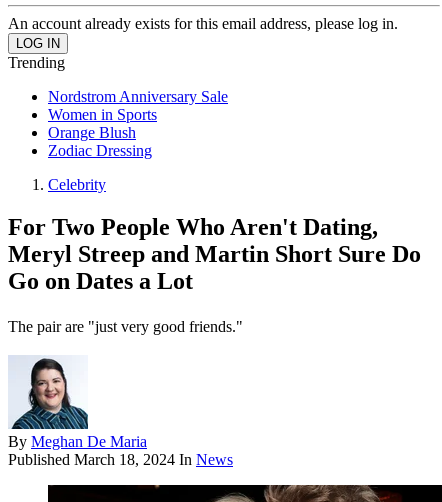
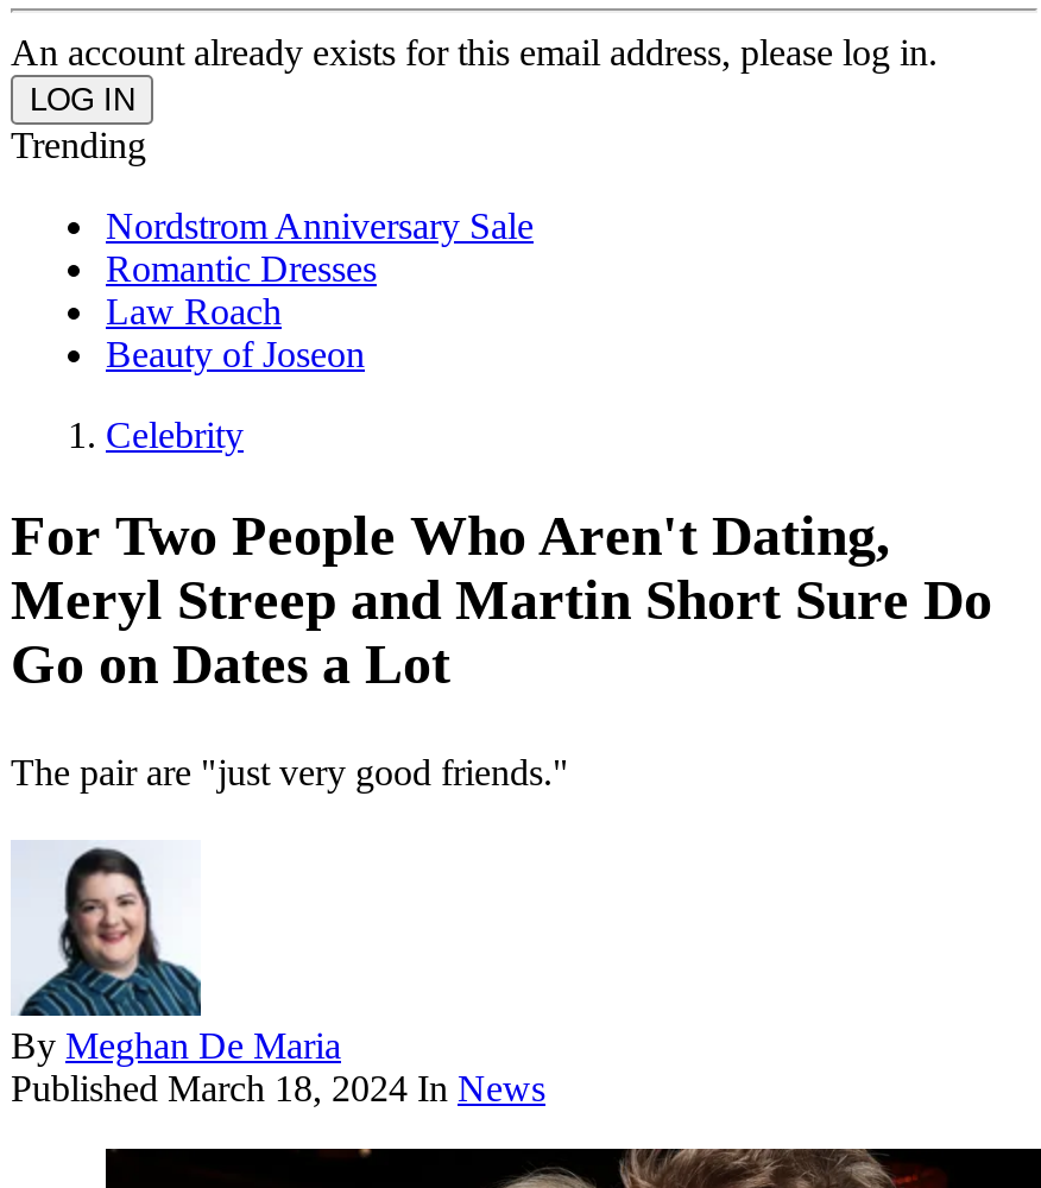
- Women in Sports
- Orange Blush
- Zodiac Dressing
+ Romantic Dresses
+ Law Roach
+ Beauty of Joseon
